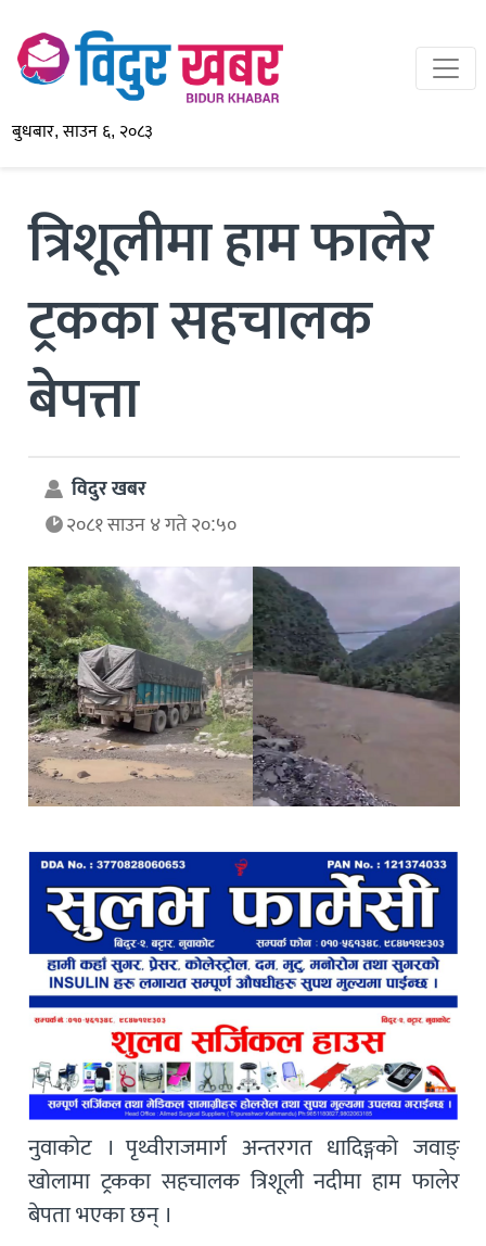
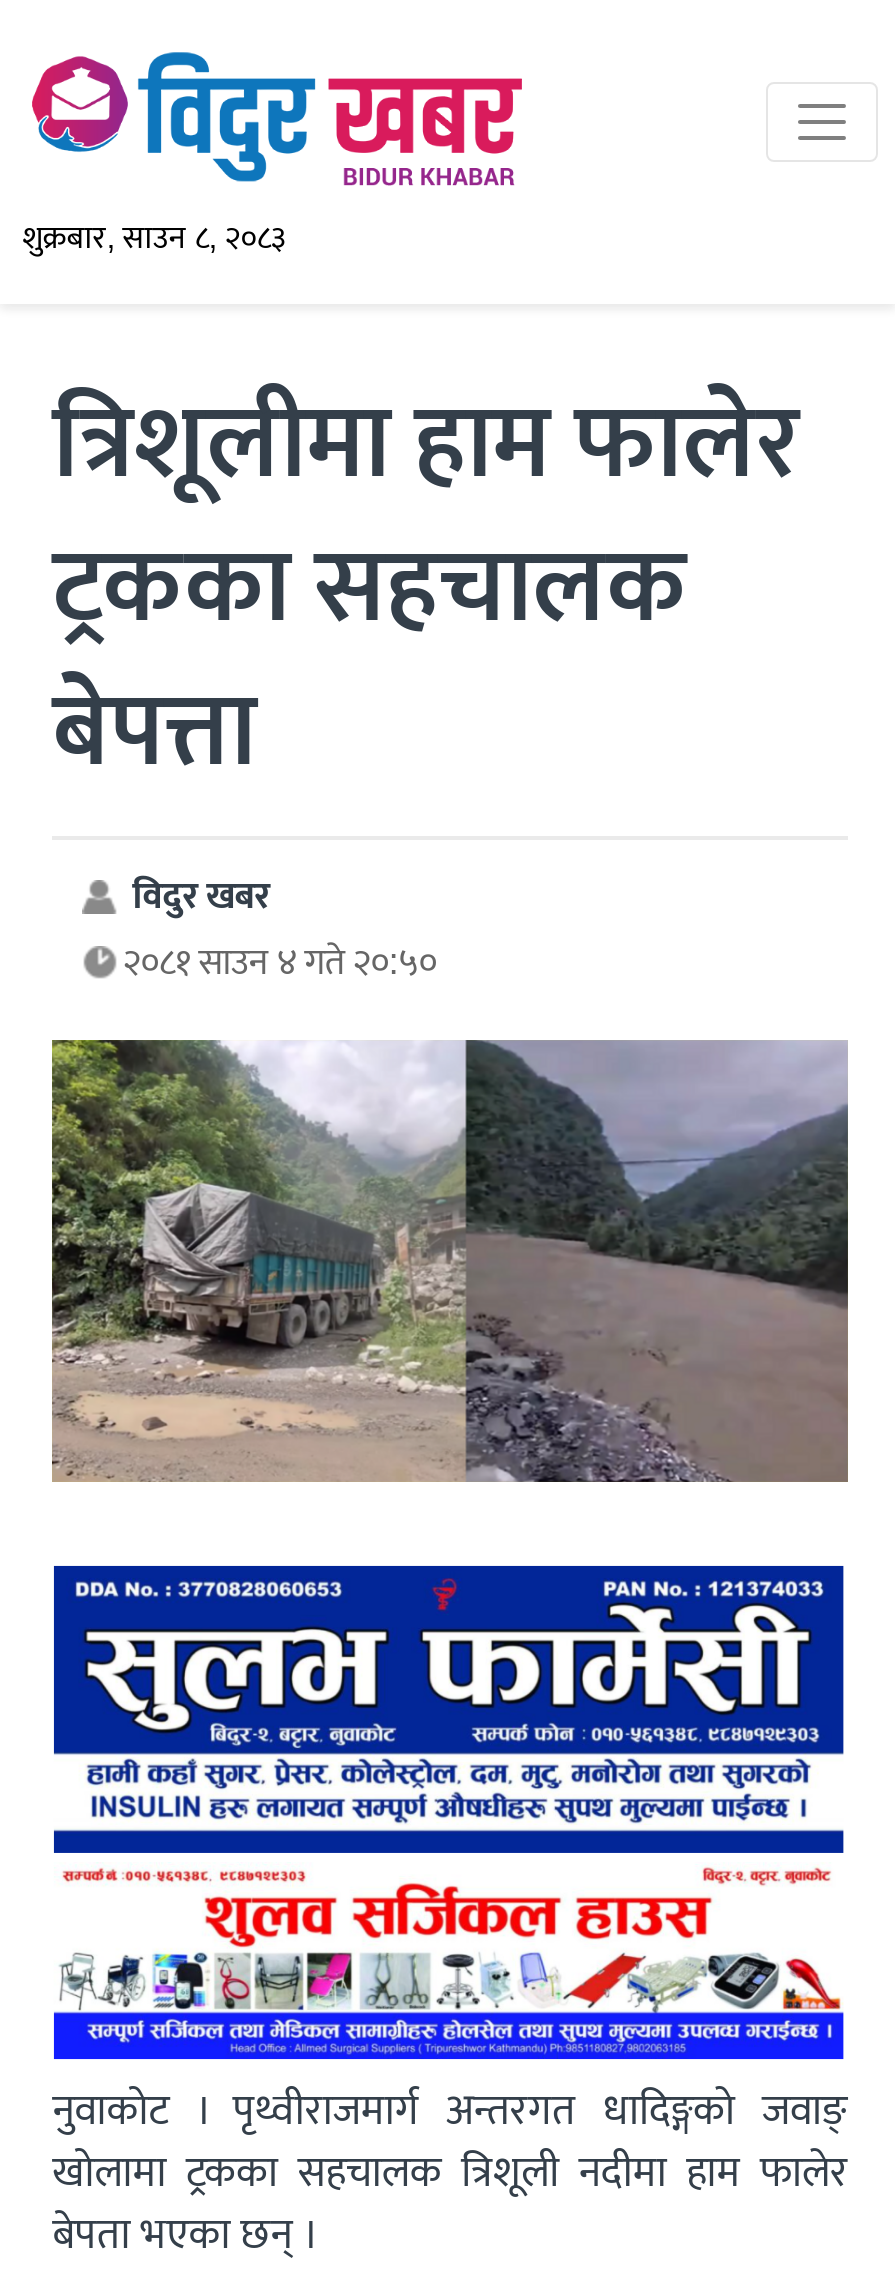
- बुधबार, साउन ६, २०८३
+ शुक्रबार, साउन ८, २०८३
